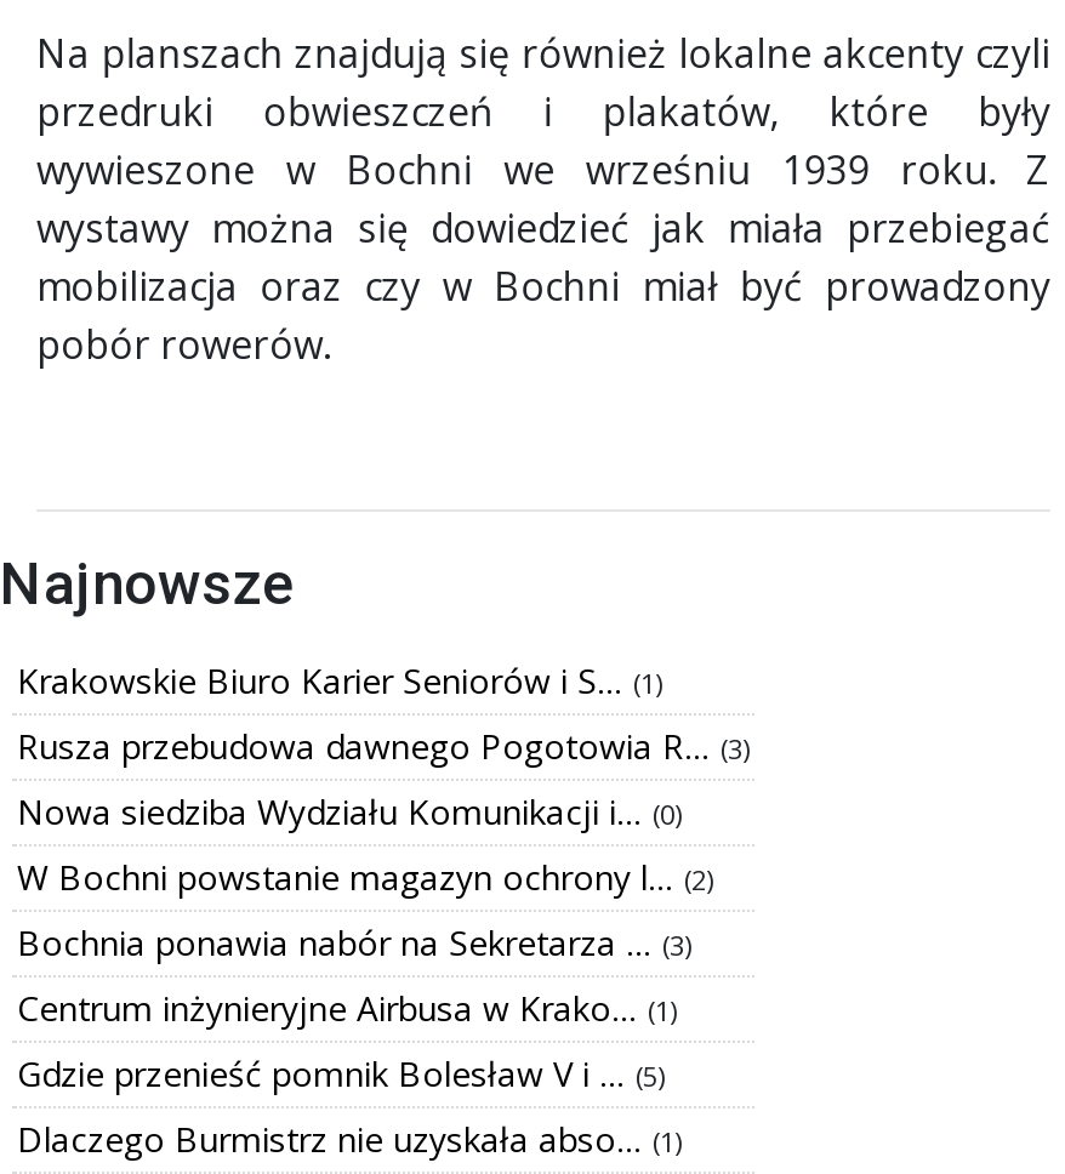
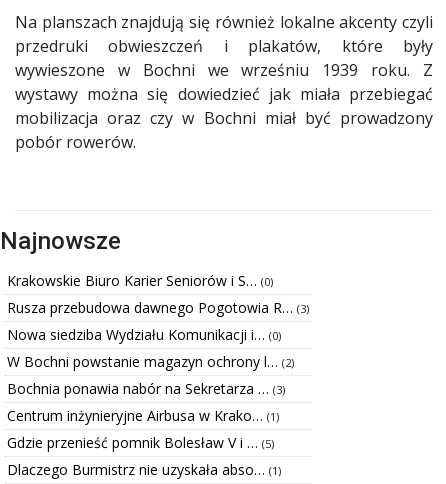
- Krakowskie Biuro Karier Seniorów i S… (1)
+ Krakowskie Biuro Karier Seniorów i S… (0)
